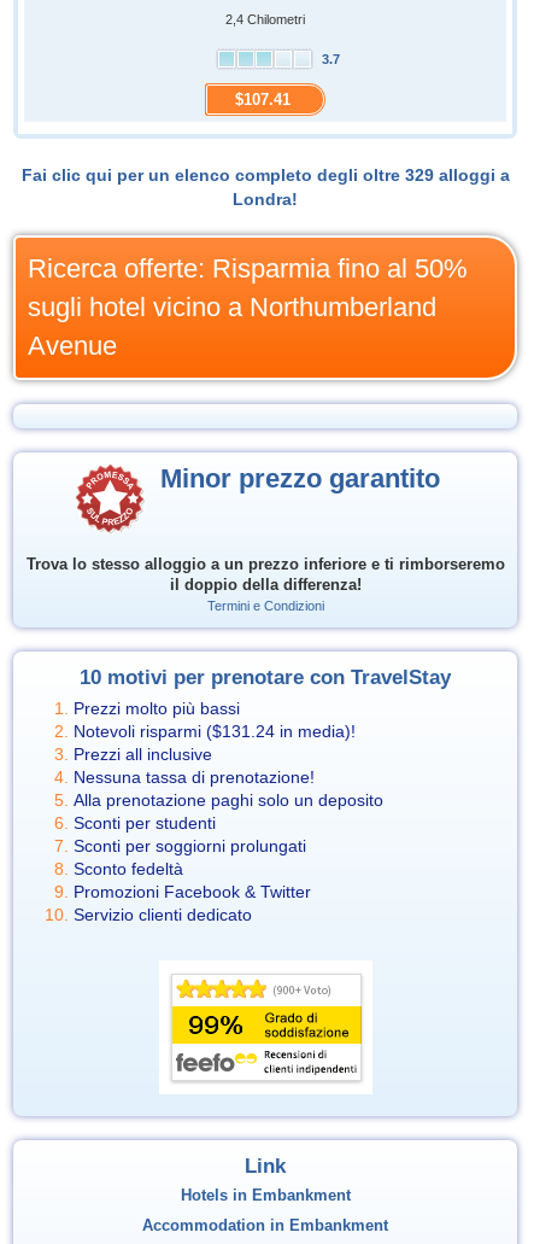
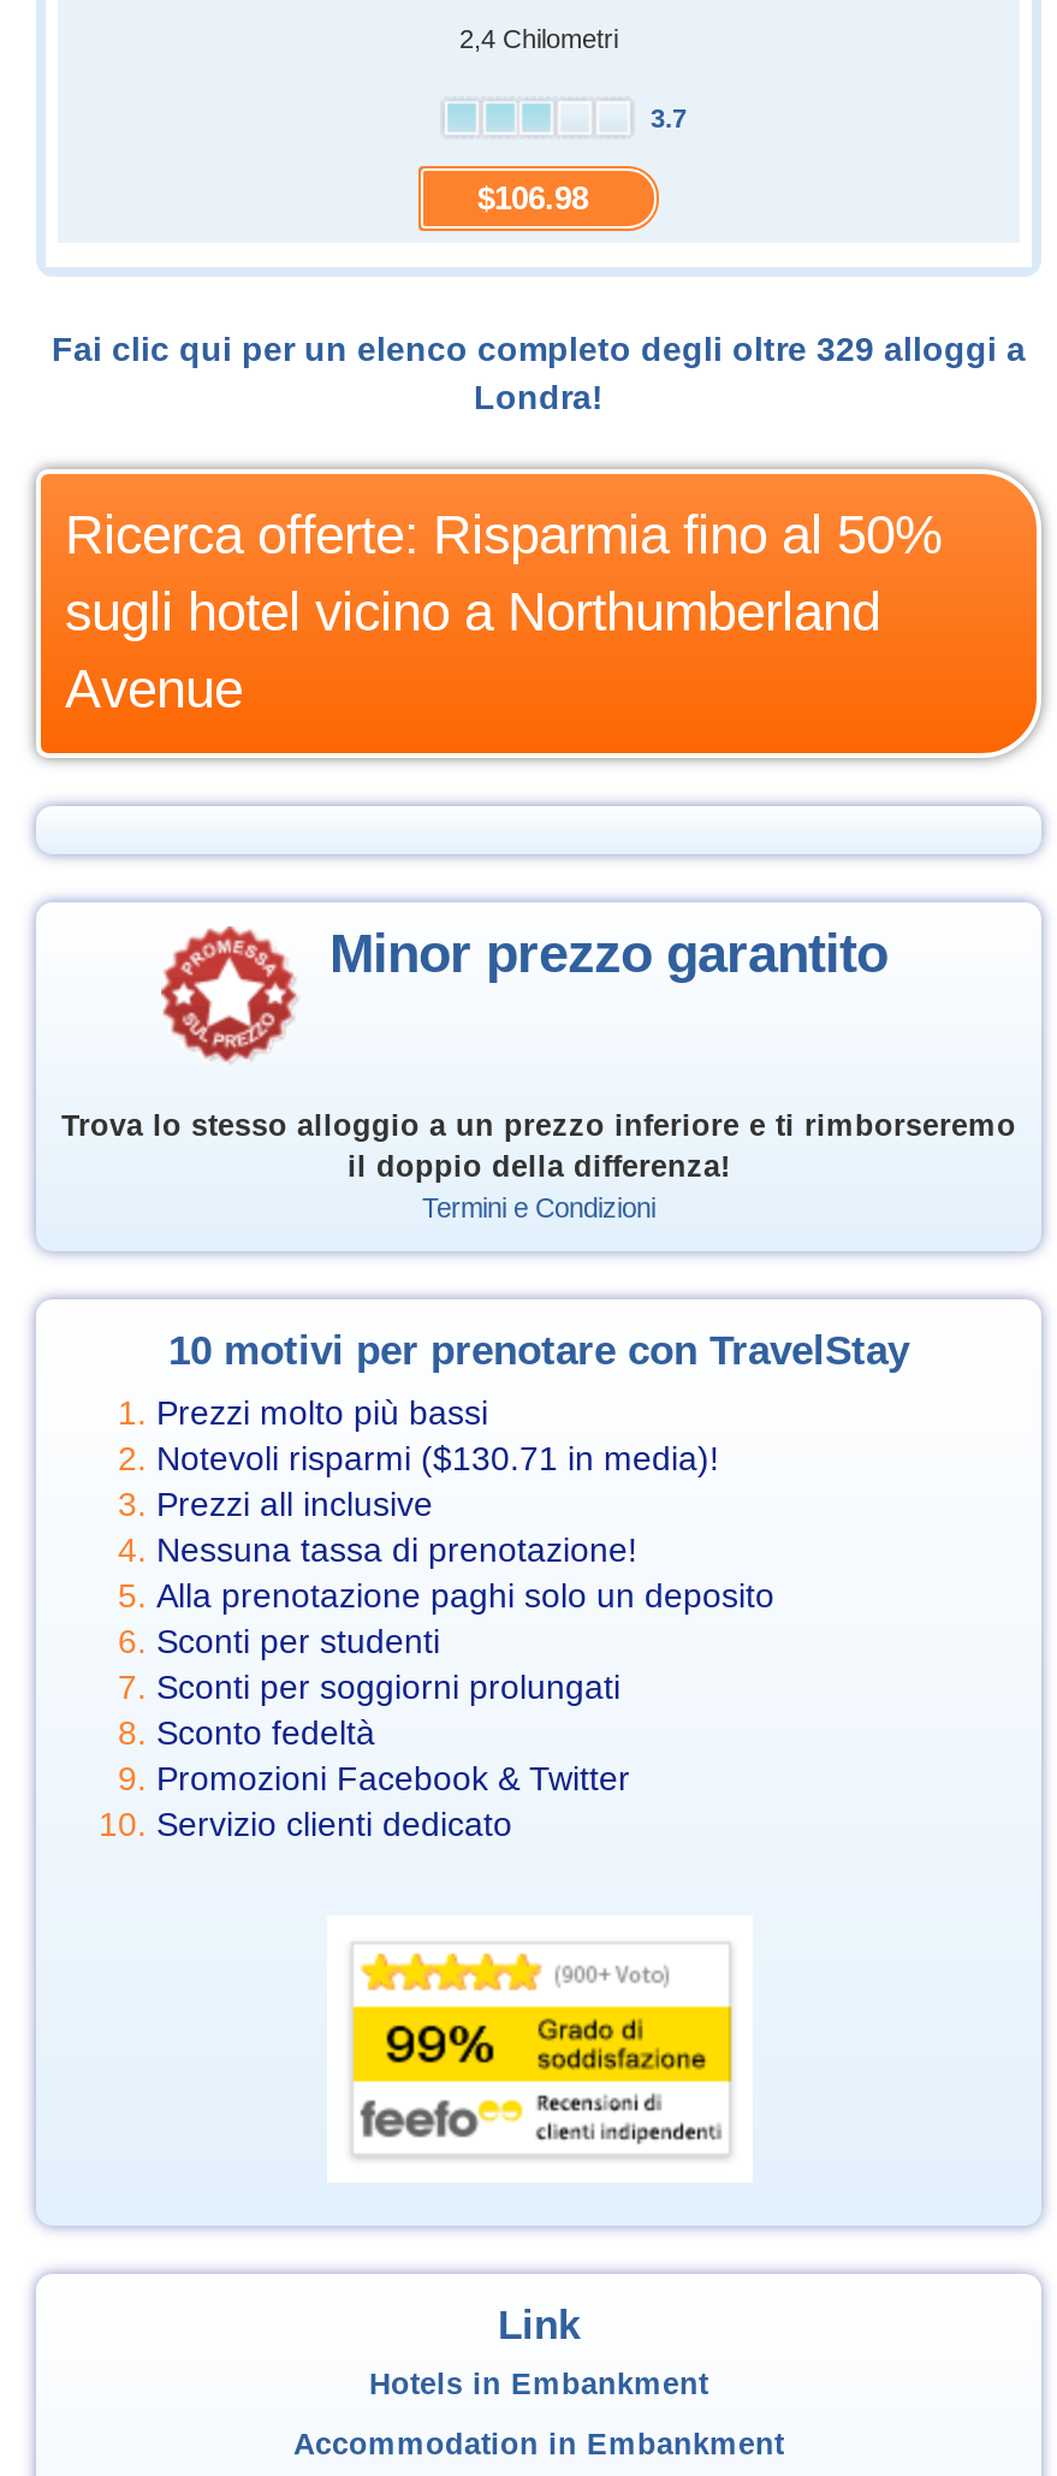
- $107.41
+ $106.98

- Notevoli risparmi ($131.24 in media)!
+ Notevoli risparmi ($130.71 in media)!
